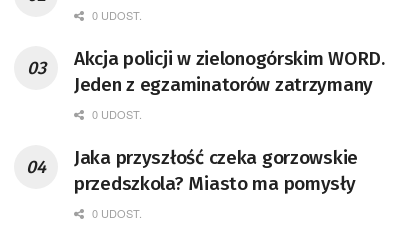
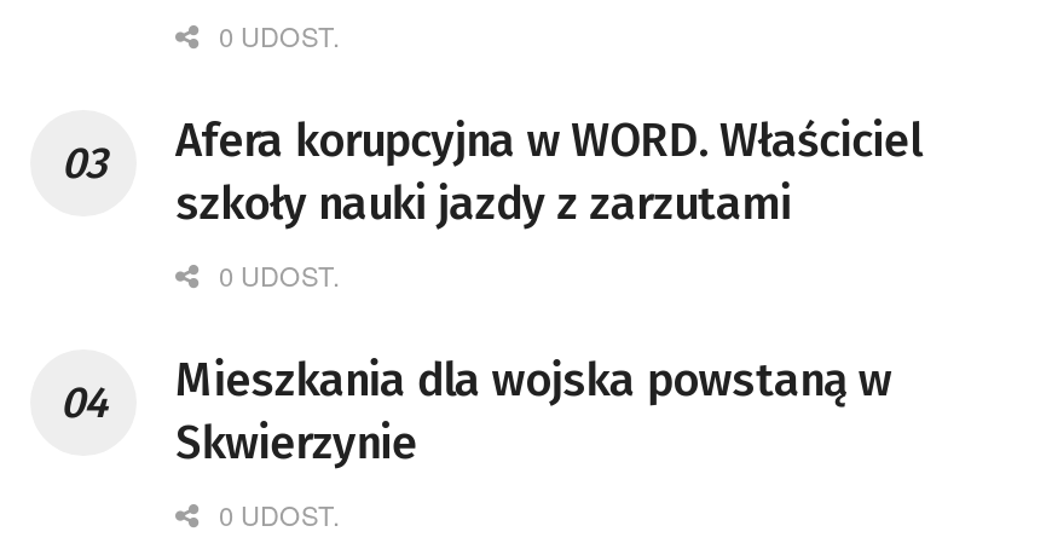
- Akcja policji w zielonogórskim WORD.
- Jeden z egzaminatorów zatrzymany
+ Afera korupcyjna w WORD. Właściciel
+ szkoły nauki jazdy z zarzutami

- Jaka przyszłość czeka gorzowskie
- przedszkola? Miasto ma pomysły
+ Mieszkania dla wojska powstaną w
+ Skwierzynie
